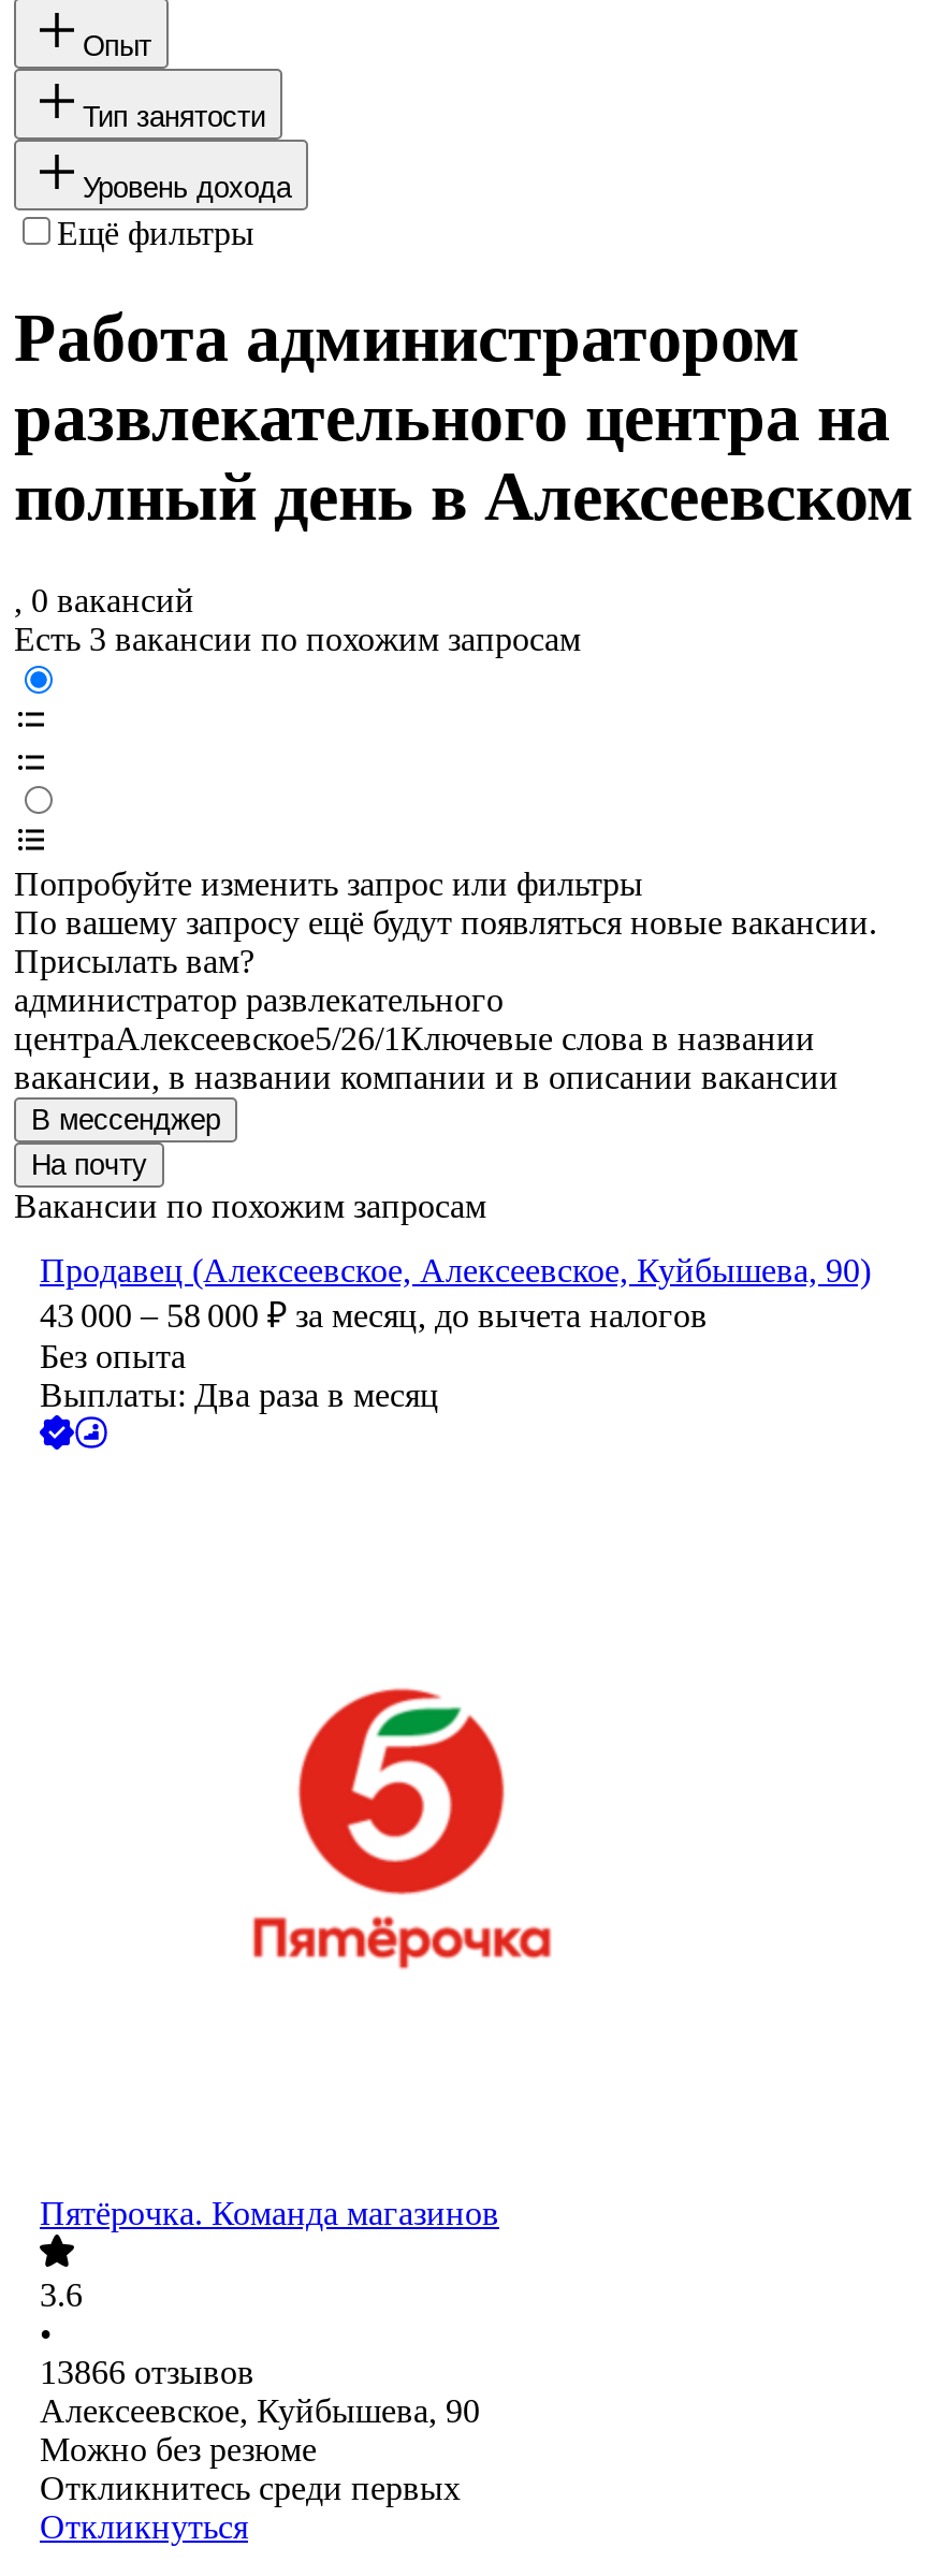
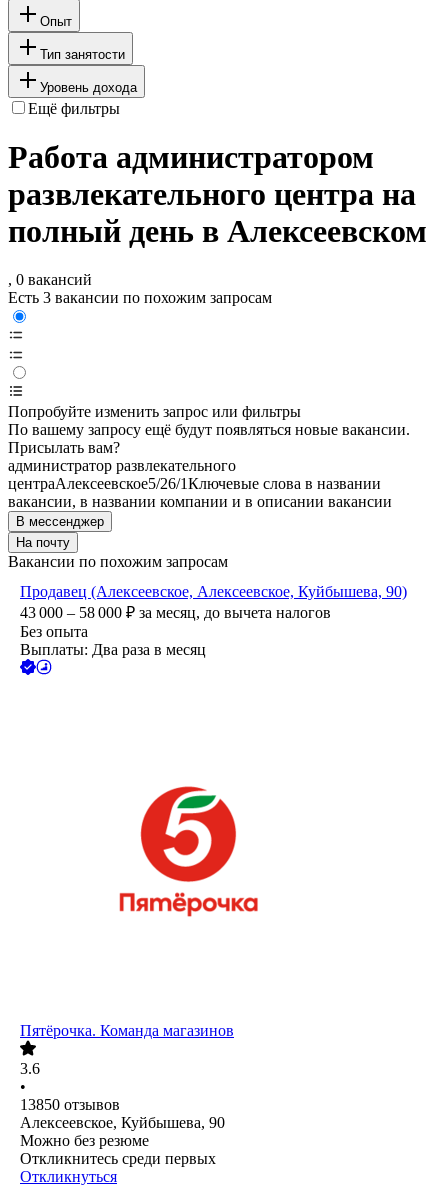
- 13866 отзывов
+ 13850 отзывов
